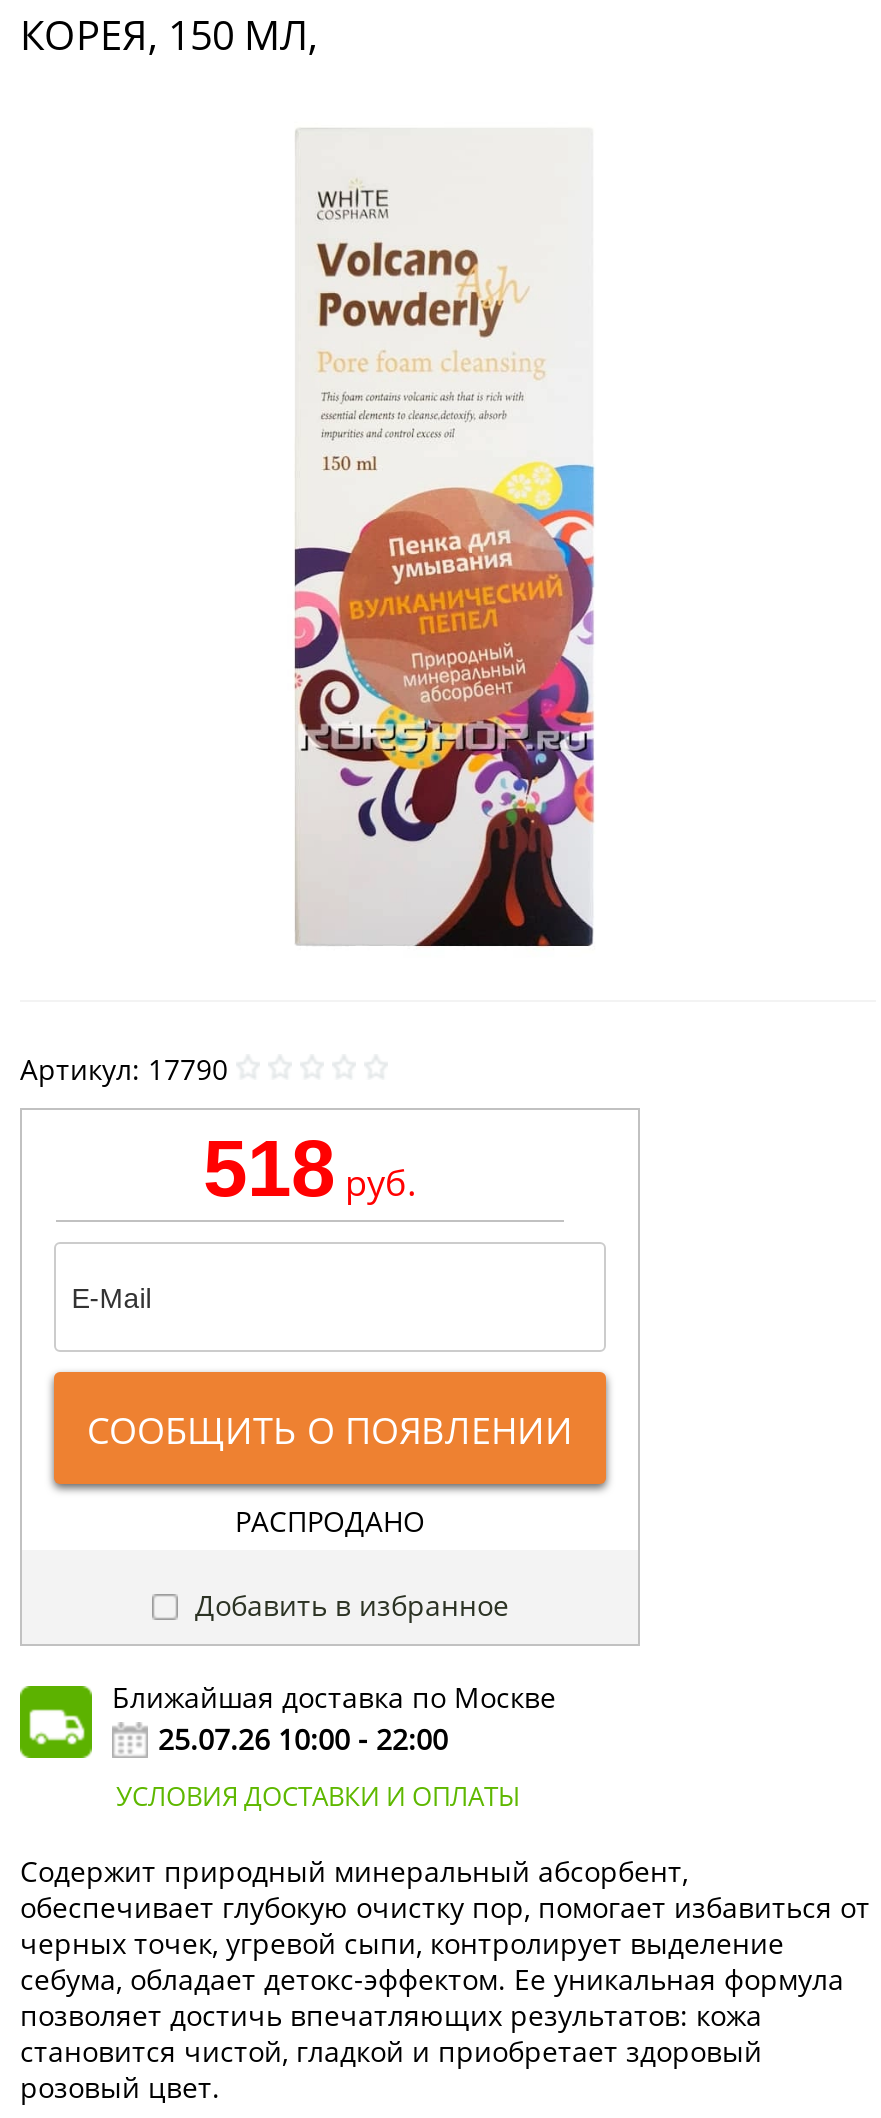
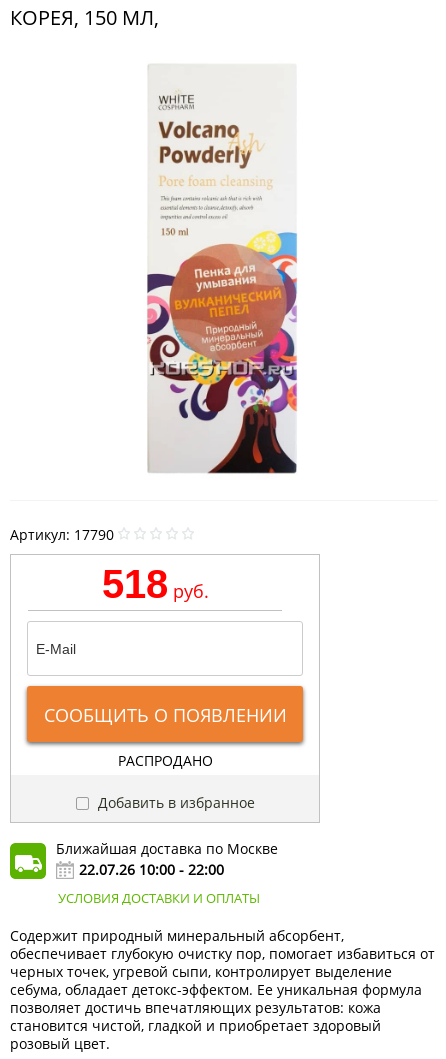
- 25.07.26 10:00 - 22:00
+ 22.07.26 10:00 - 22:00
